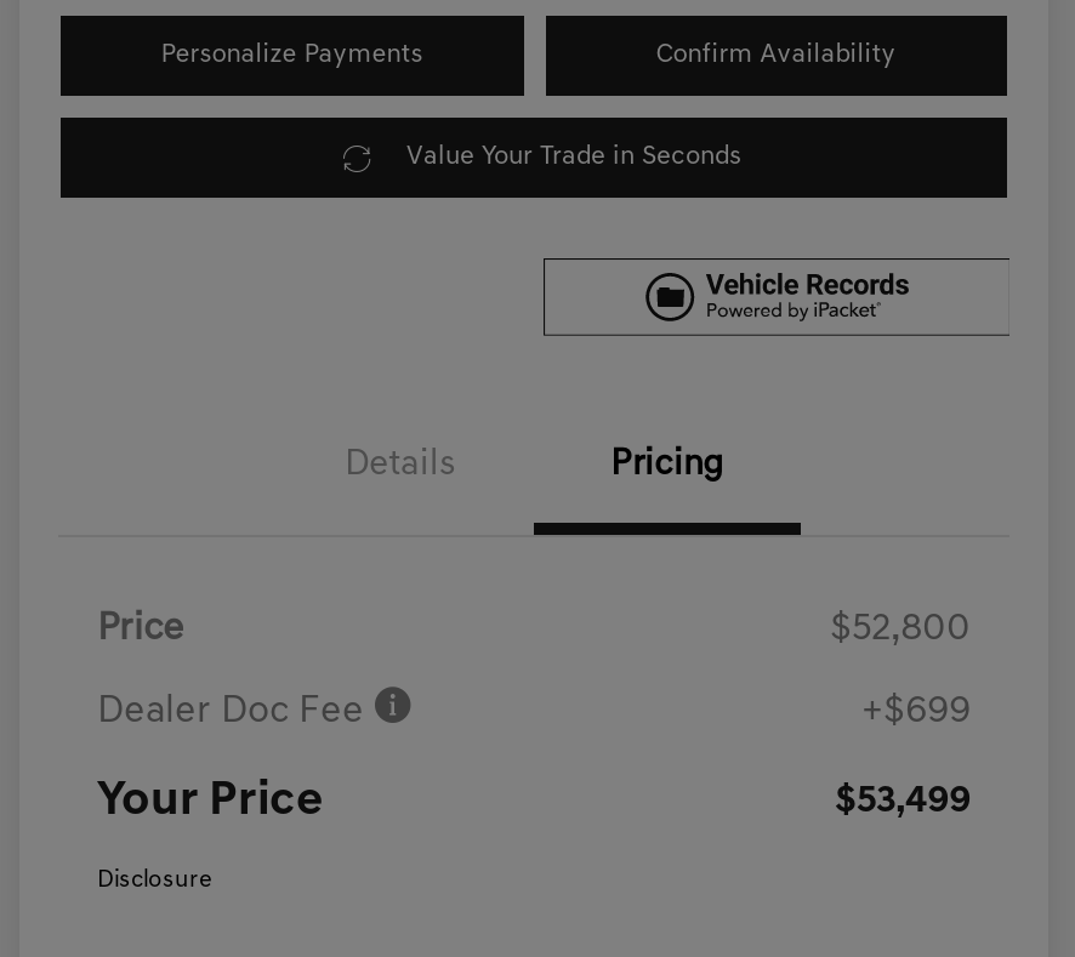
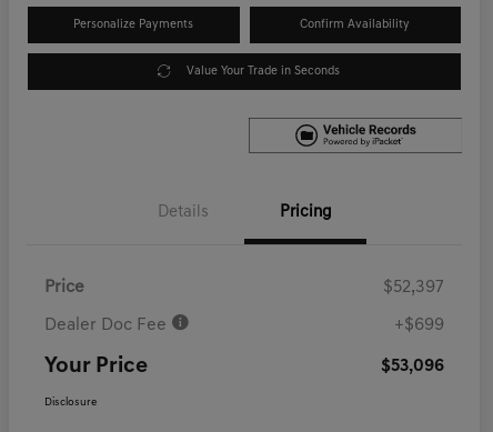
- $52,800
+ $52,397

- $53,499
+ $53,096
